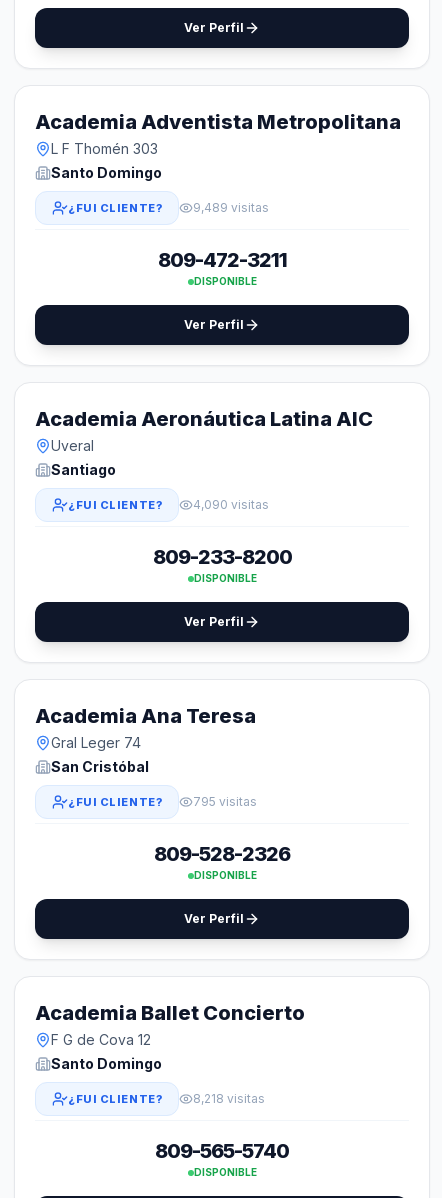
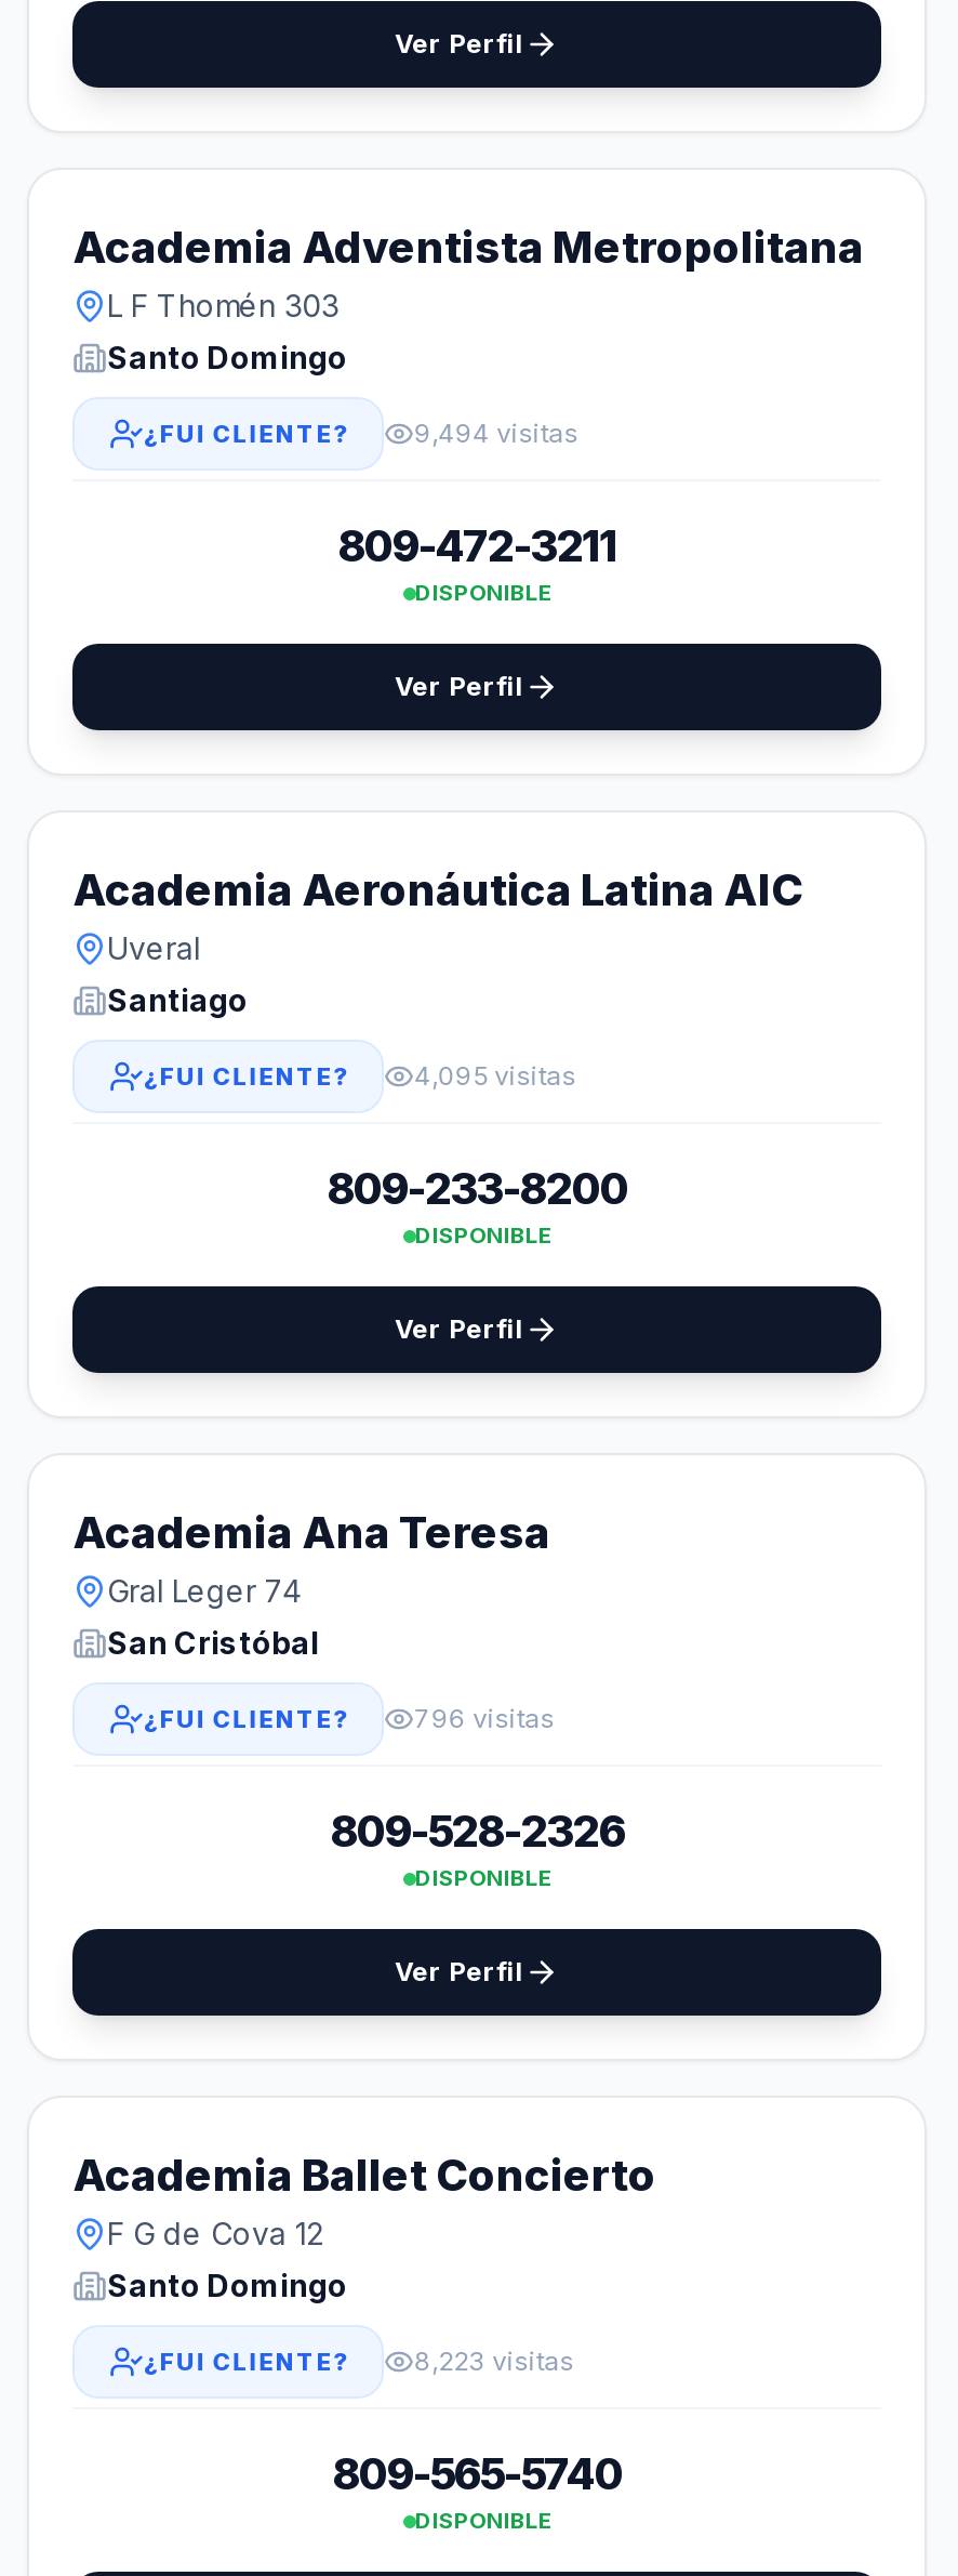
- 9,489 visitas
+ 9,494 visitas

- 4,090 visitas
+ 4,095 visitas

- 795 visitas
+ 796 visitas

- 8,218 visitas
+ 8,223 visitas
